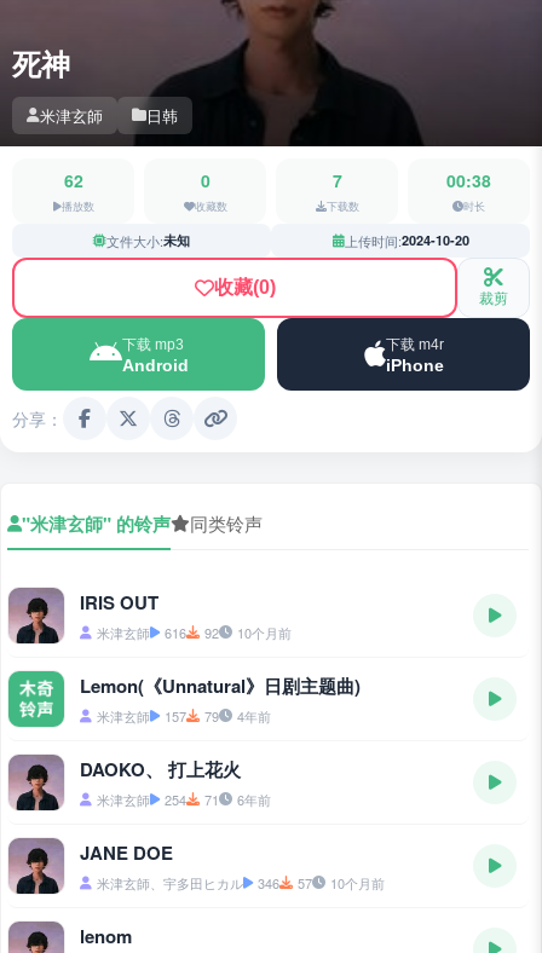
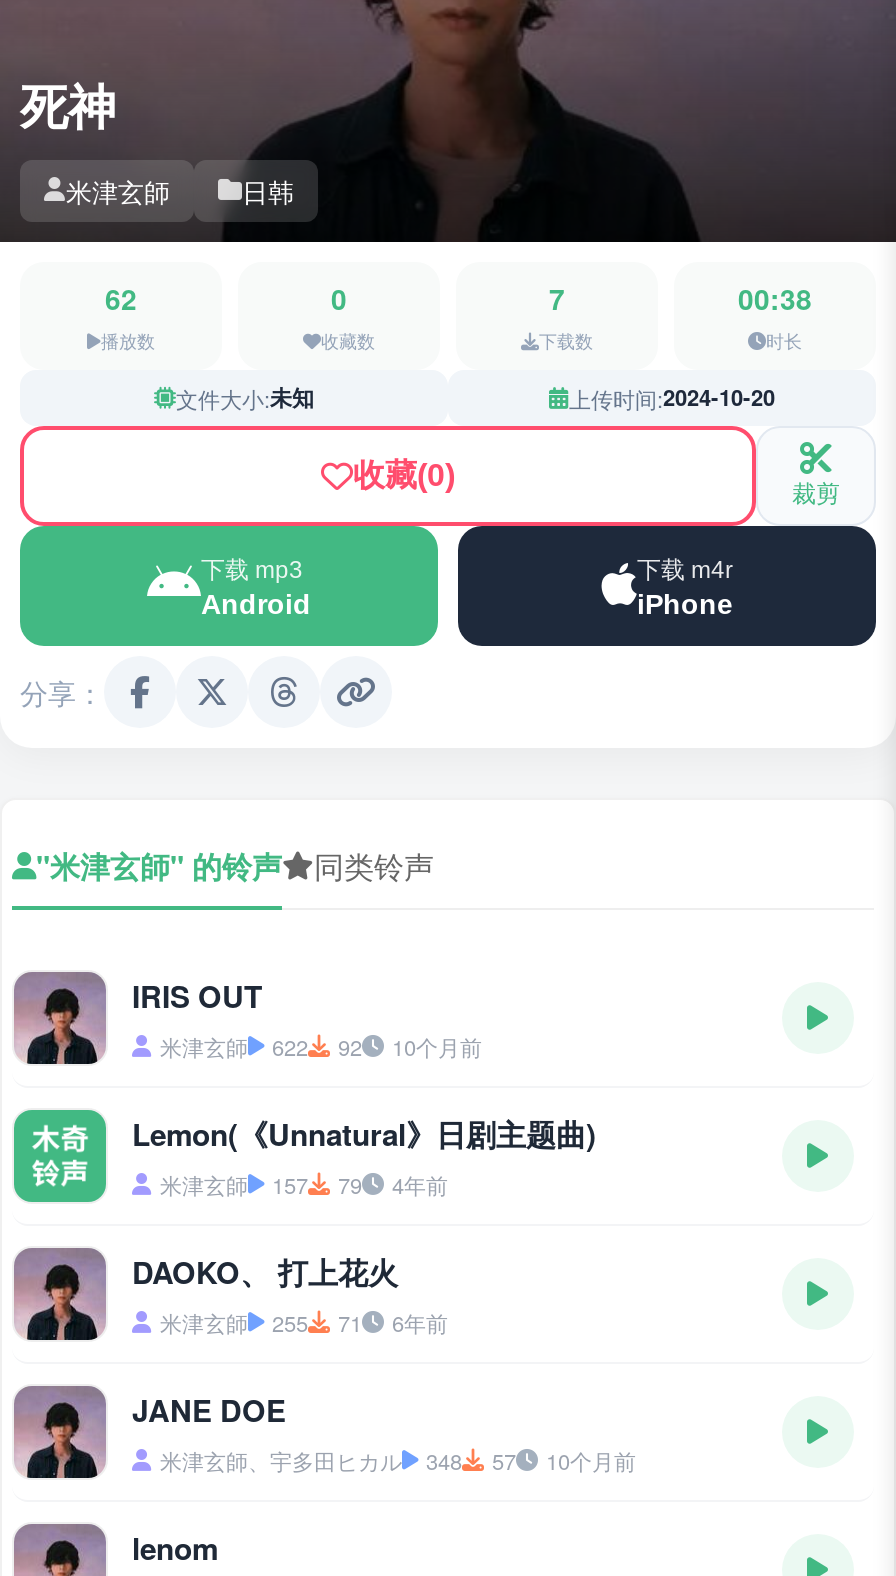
- 米津玄師 616 92 10个月前
+ 米津玄師 622 92 10个月前

- 米津玄師 254 71 6年前
+ 米津玄師 255 71 6年前

- 米津玄師、宇多田ヒカル 346 57 10个月前
+ 米津玄師、宇多田ヒカル 348 57 10个月前
